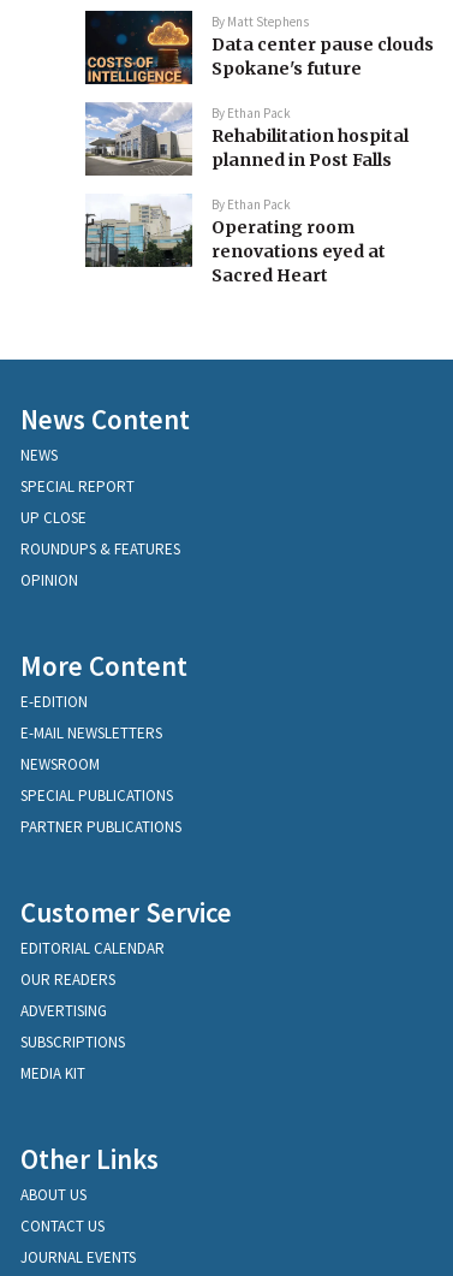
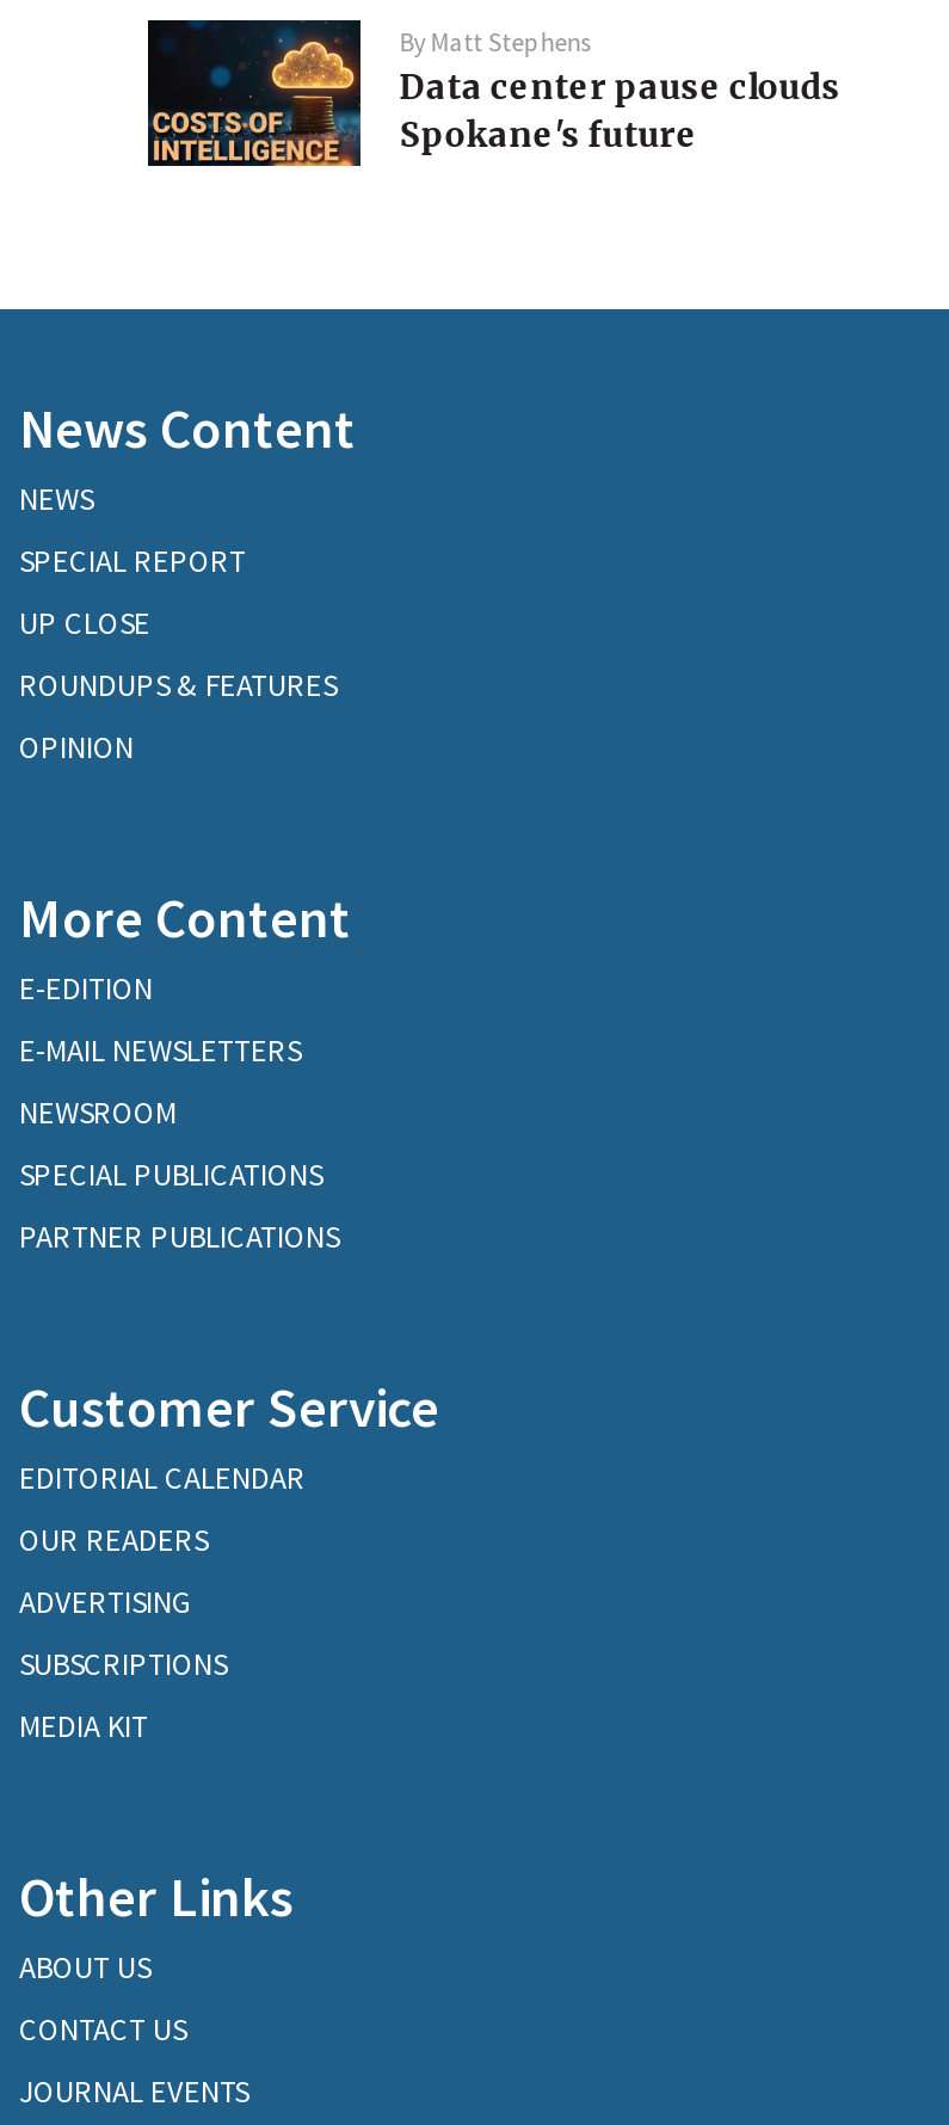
- [image]
- By Ethan Pack
- Rehabilitation hospital
- planned in Post Falls
- By Ethan Pack
- Operating room
- renovations eyed at
- Sacred Heart

- [image]
